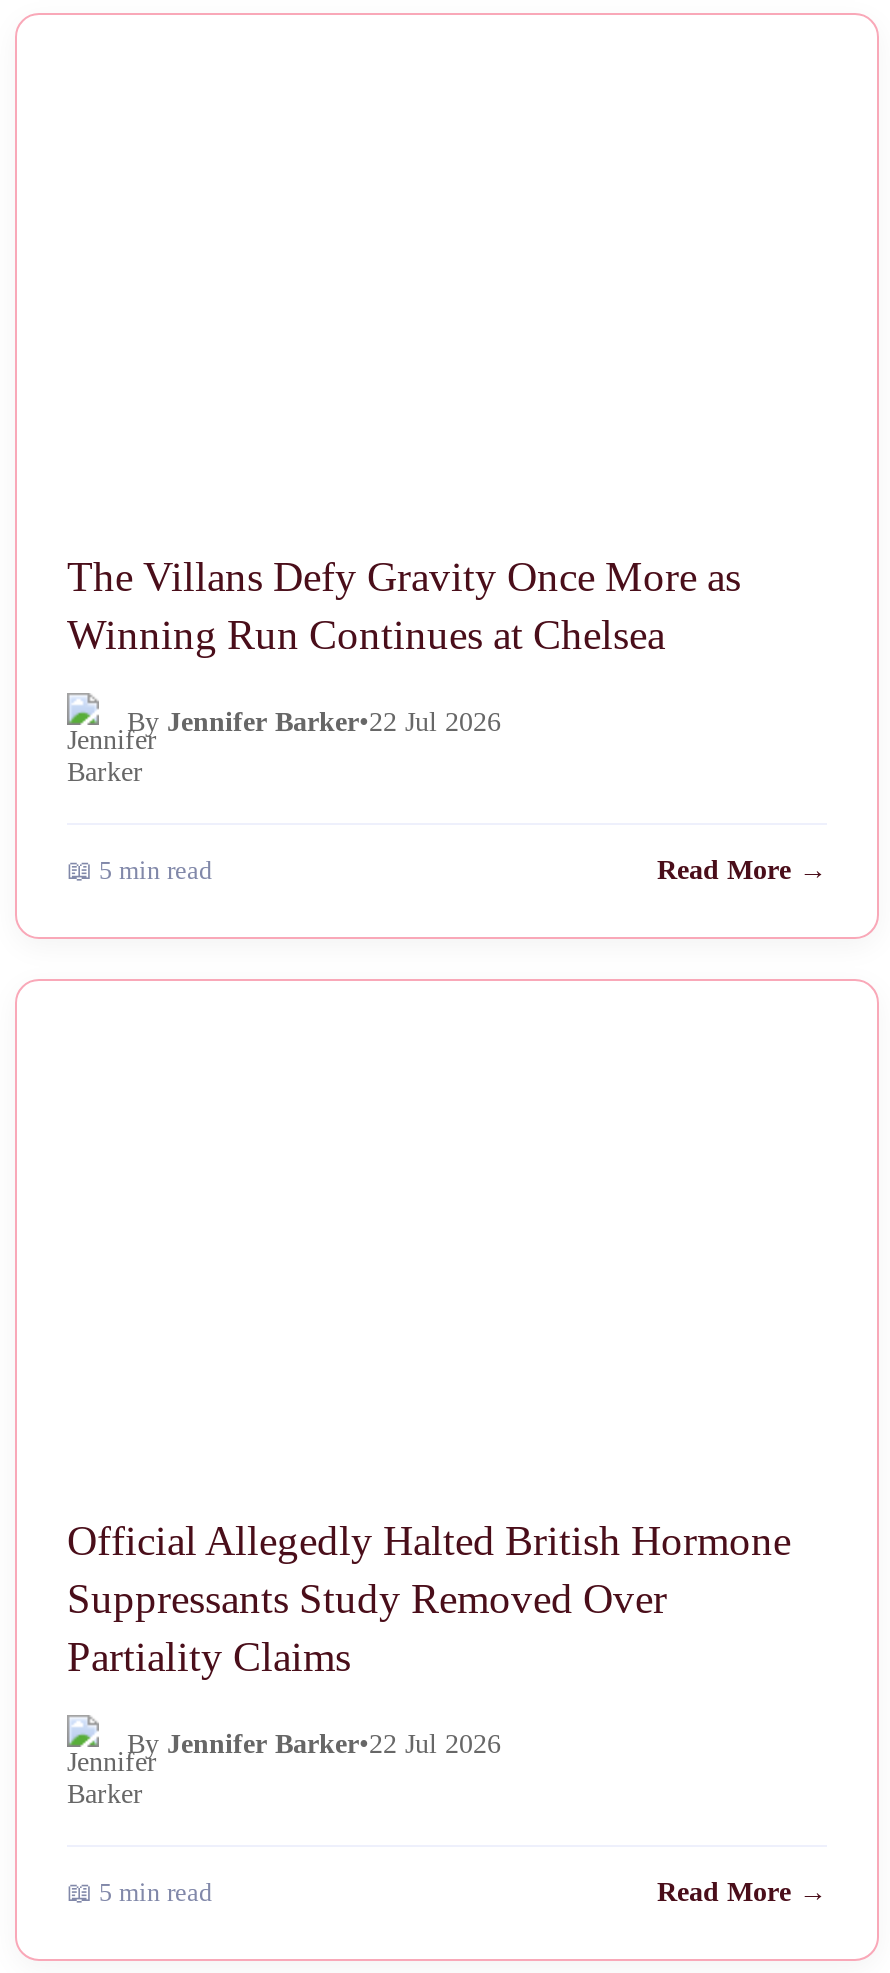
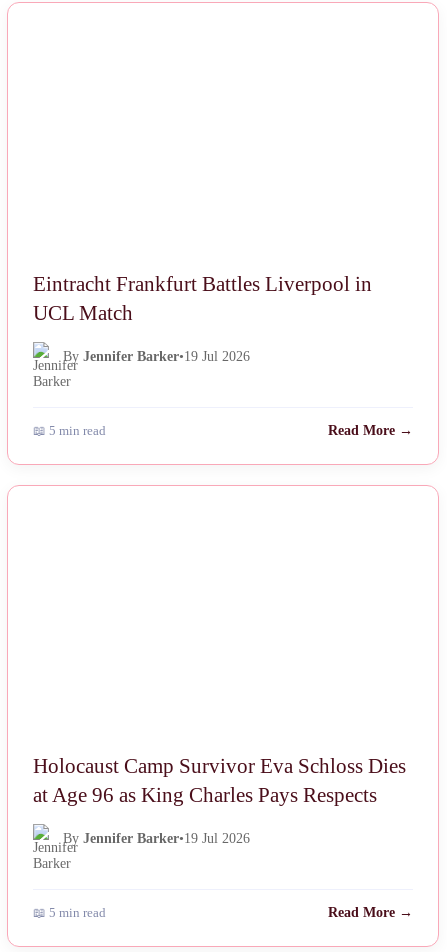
- The Villans Defy Gravity Once More as
- Winning Run Continues at Chelsea
+ Eintracht Frankfurt Battles Liverpool in
+ UCL Match

- By Jennifer Barker•22 Jul 2026
+ By Jennifer Barker•19 Jul 2026

- Official Allegedly Halted British Hormone
- Suppressants Study Removed Over
- Partiality Claims
+ Holocaust Camp Survivor Eva Schloss Dies
+ at Age 96 as King Charles Pays Respects

- By Jennifer Barker•22 Jul 2026
+ By Jennifer Barker•19 Jul 2026
